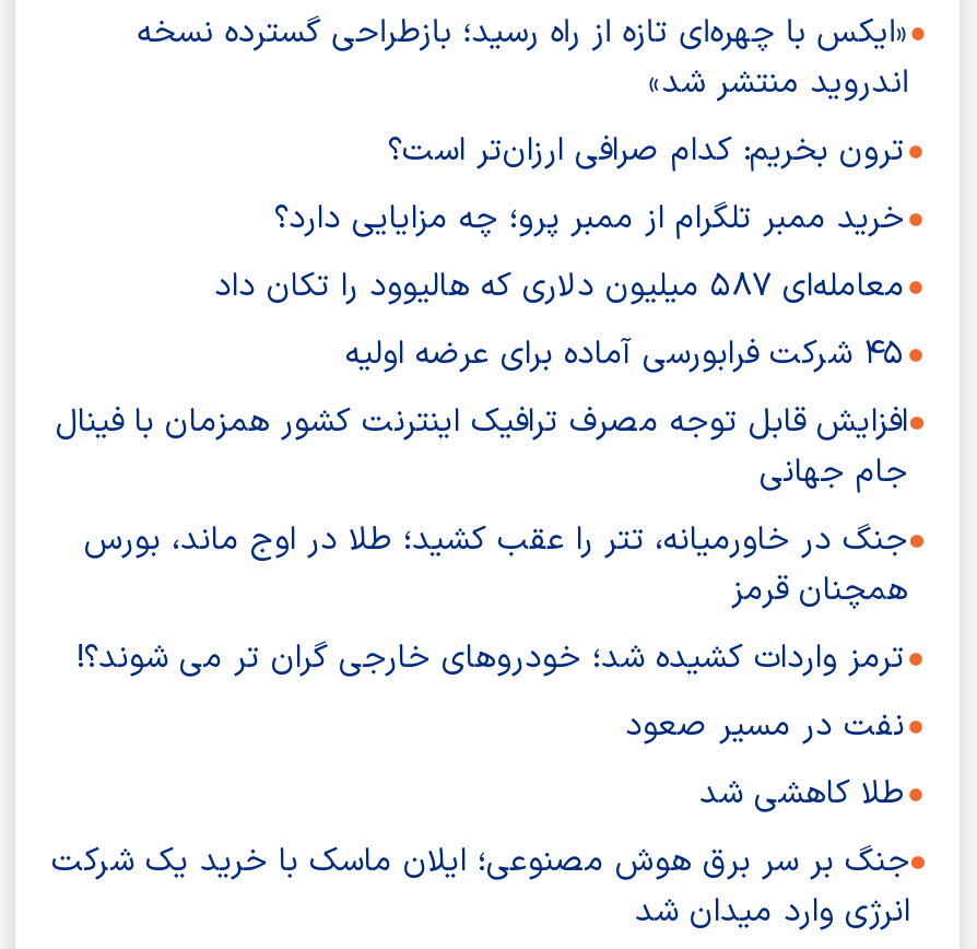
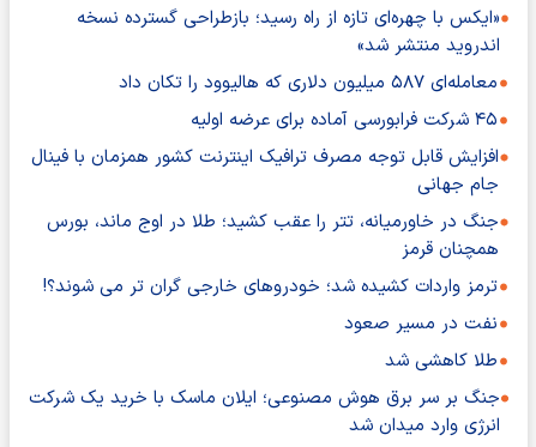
- ترون بخریم: کدام صرافی ارزان‌تر است؟
- خرید ممبر تلگرام از ممبر پرو؛ چه مزایایی دارد؟
